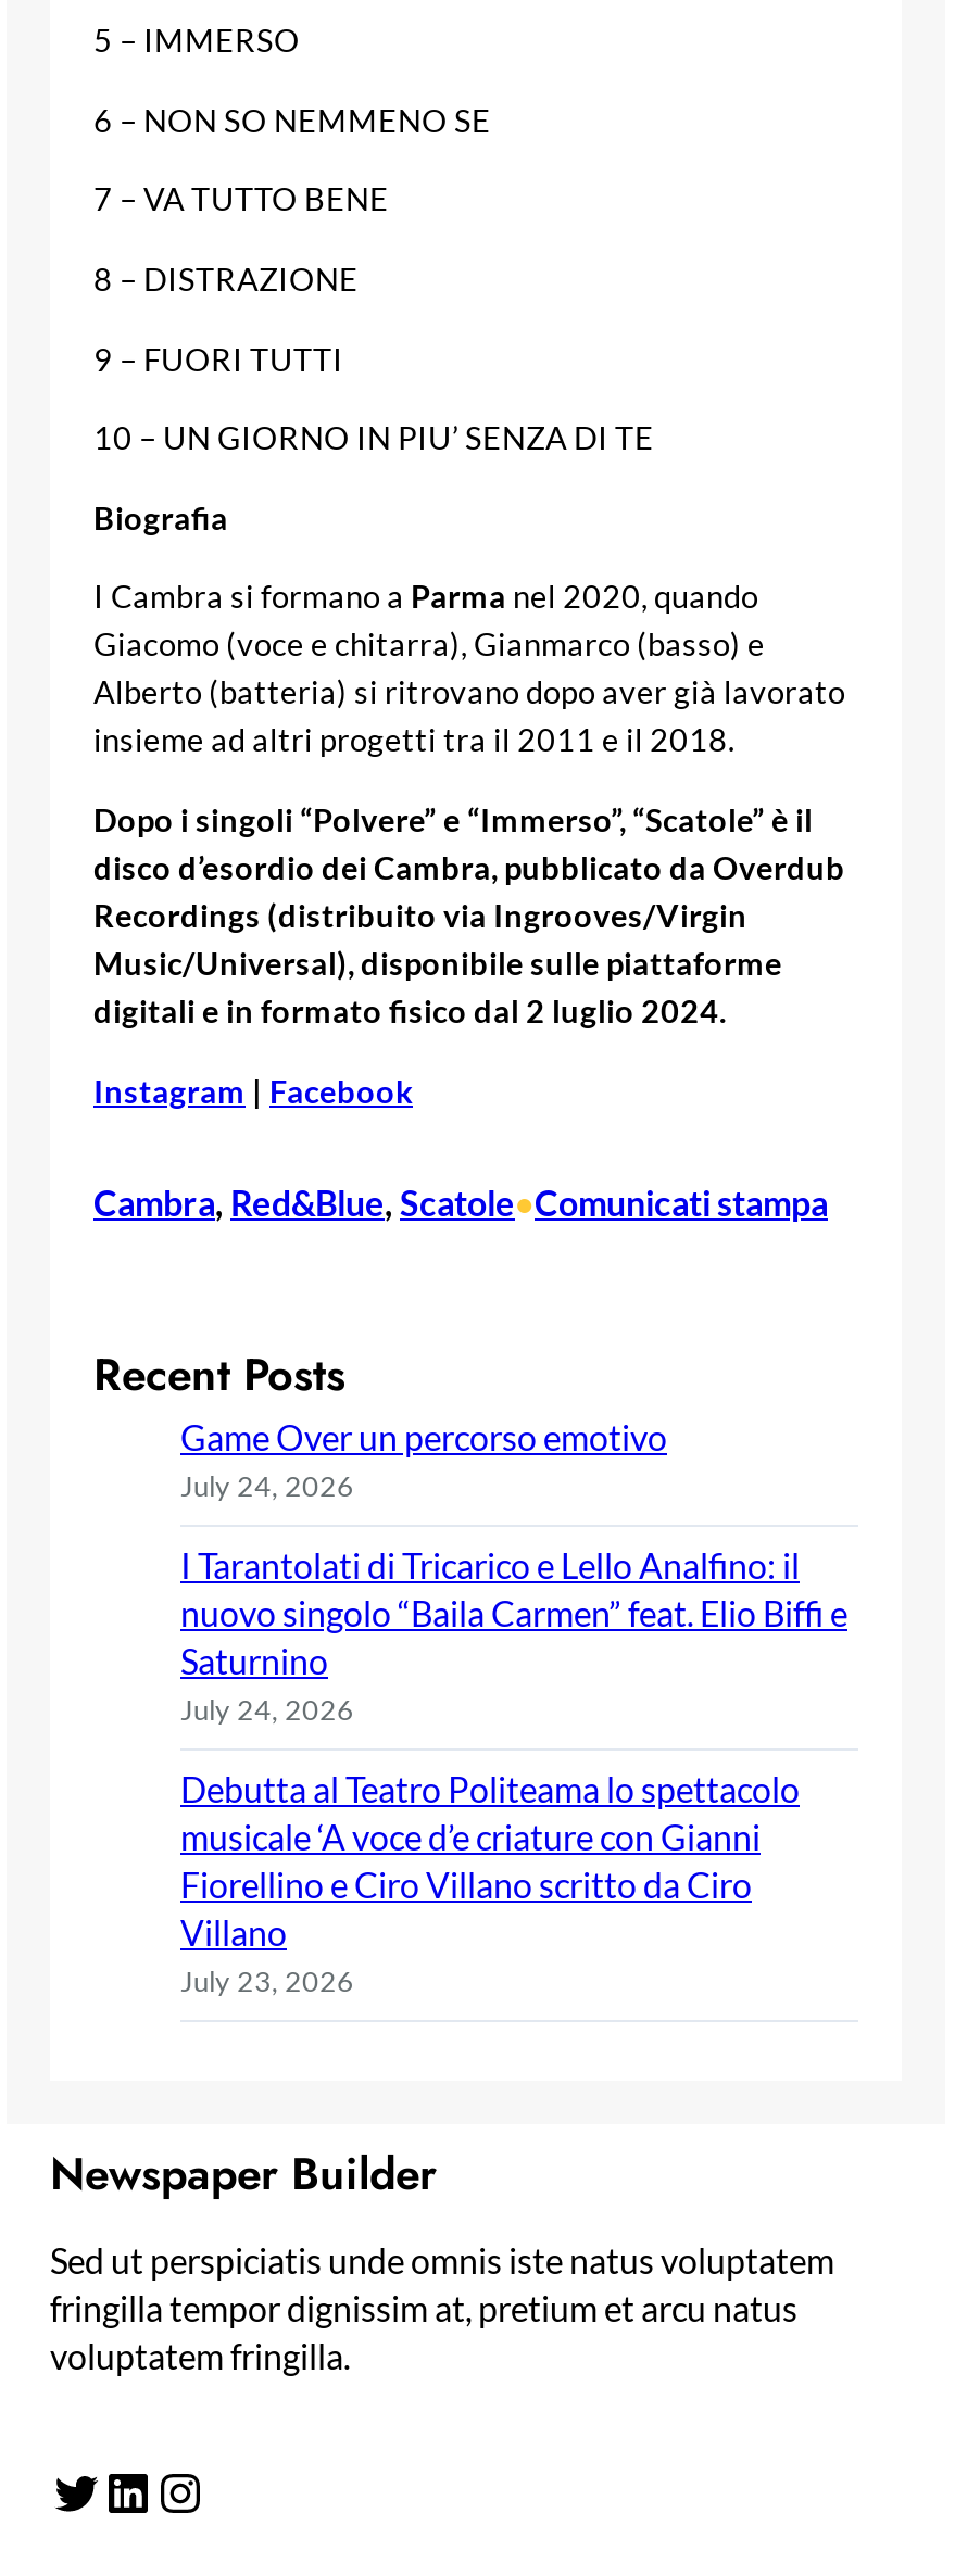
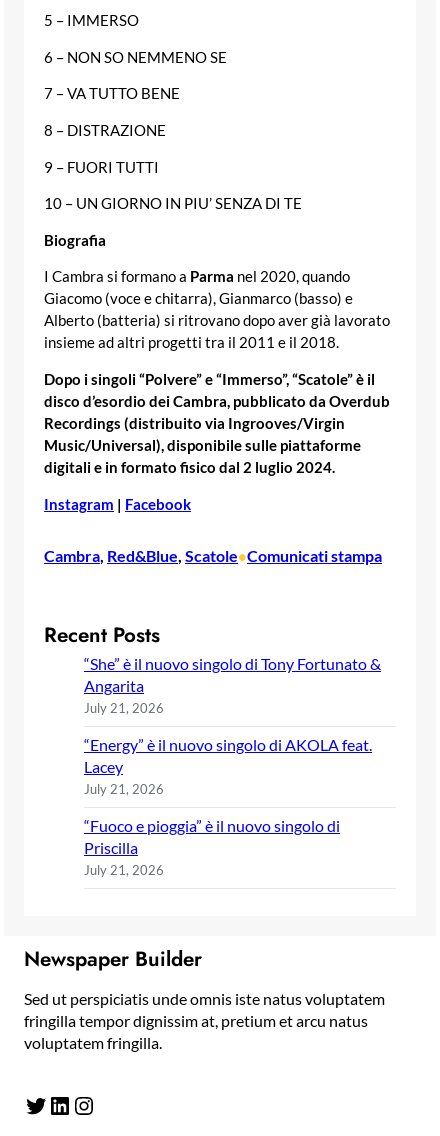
- Game Over un percorso emotivo
- July 24, 2026
+ “She” è il nuovo singolo di Tony Fortunato &
+ Angarita
+ July 21, 2026

- I Tarantolati di Tricarico e Lello Analfino: il
- nuovo singolo “Baila Carmen” feat. Elio Biffi e
- Saturnino
- July 24, 2026
+ “Energy” è il nuovo singolo di AKOLA feat.
+ Lacey
+ July 21, 2026

- Debutta al Teatro Politeama lo spettacolo
- musicale ‘A voce d’e criature con Gianni
- Fiorellino e Ciro Villano scritto da Ciro
- Villano
- July 23, 2026
+ “Fuoco e pioggia” è il nuovo singolo di
+ Priscilla
+ July 21, 2026
